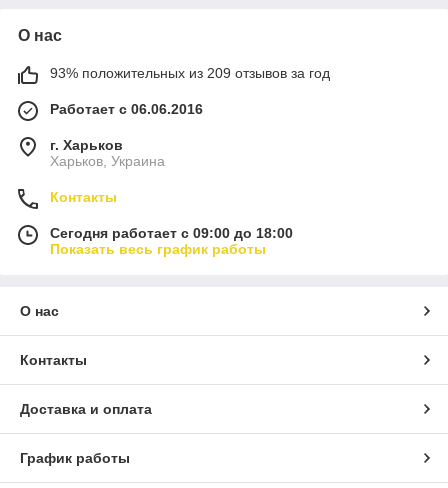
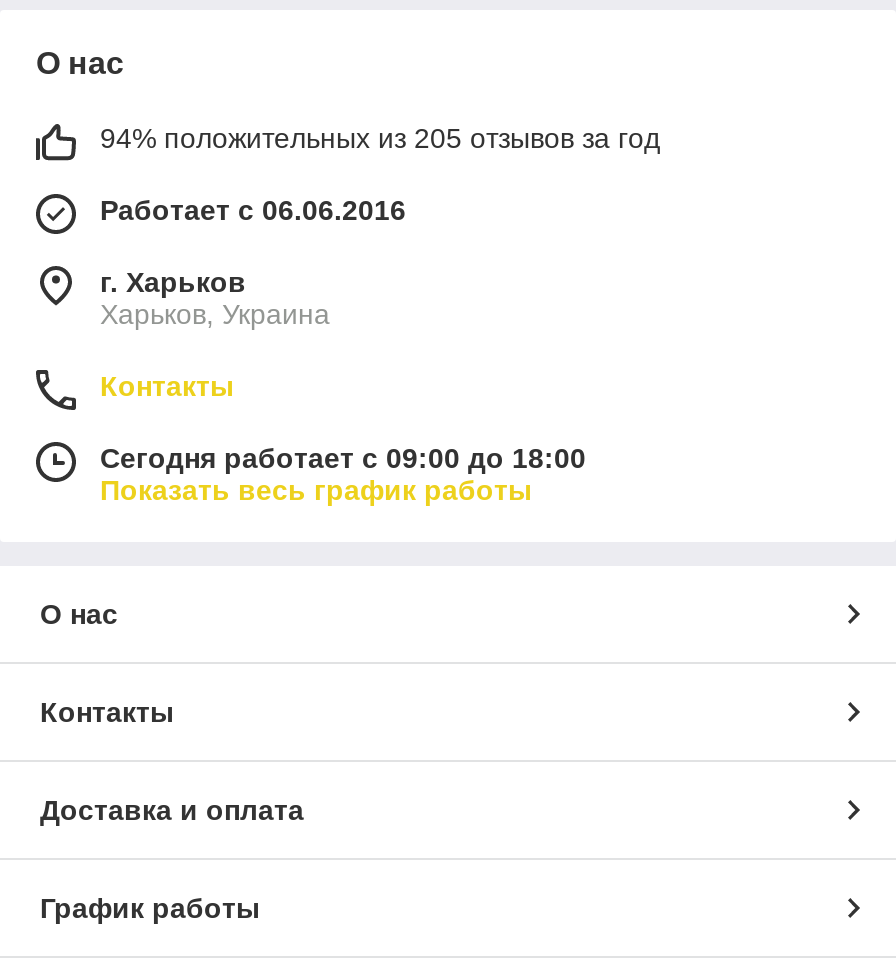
- 93% положительных из 209 отзывов за год
+ 94% положительных из 205 отзывов за год
